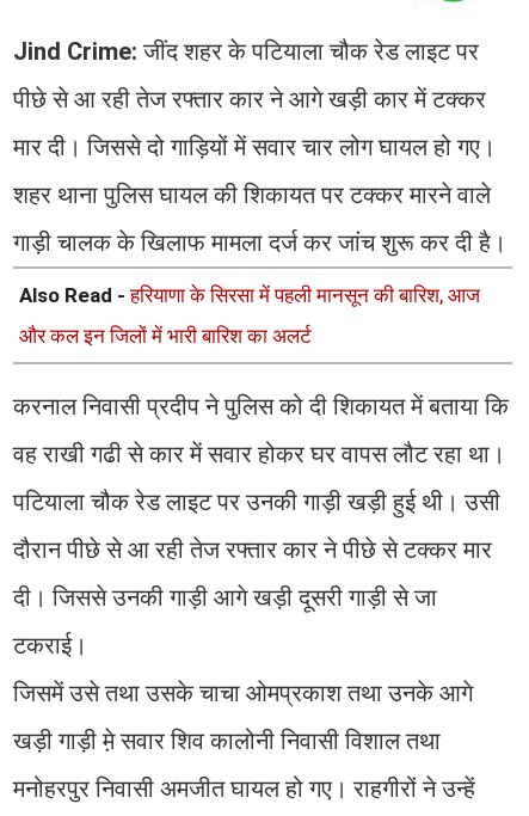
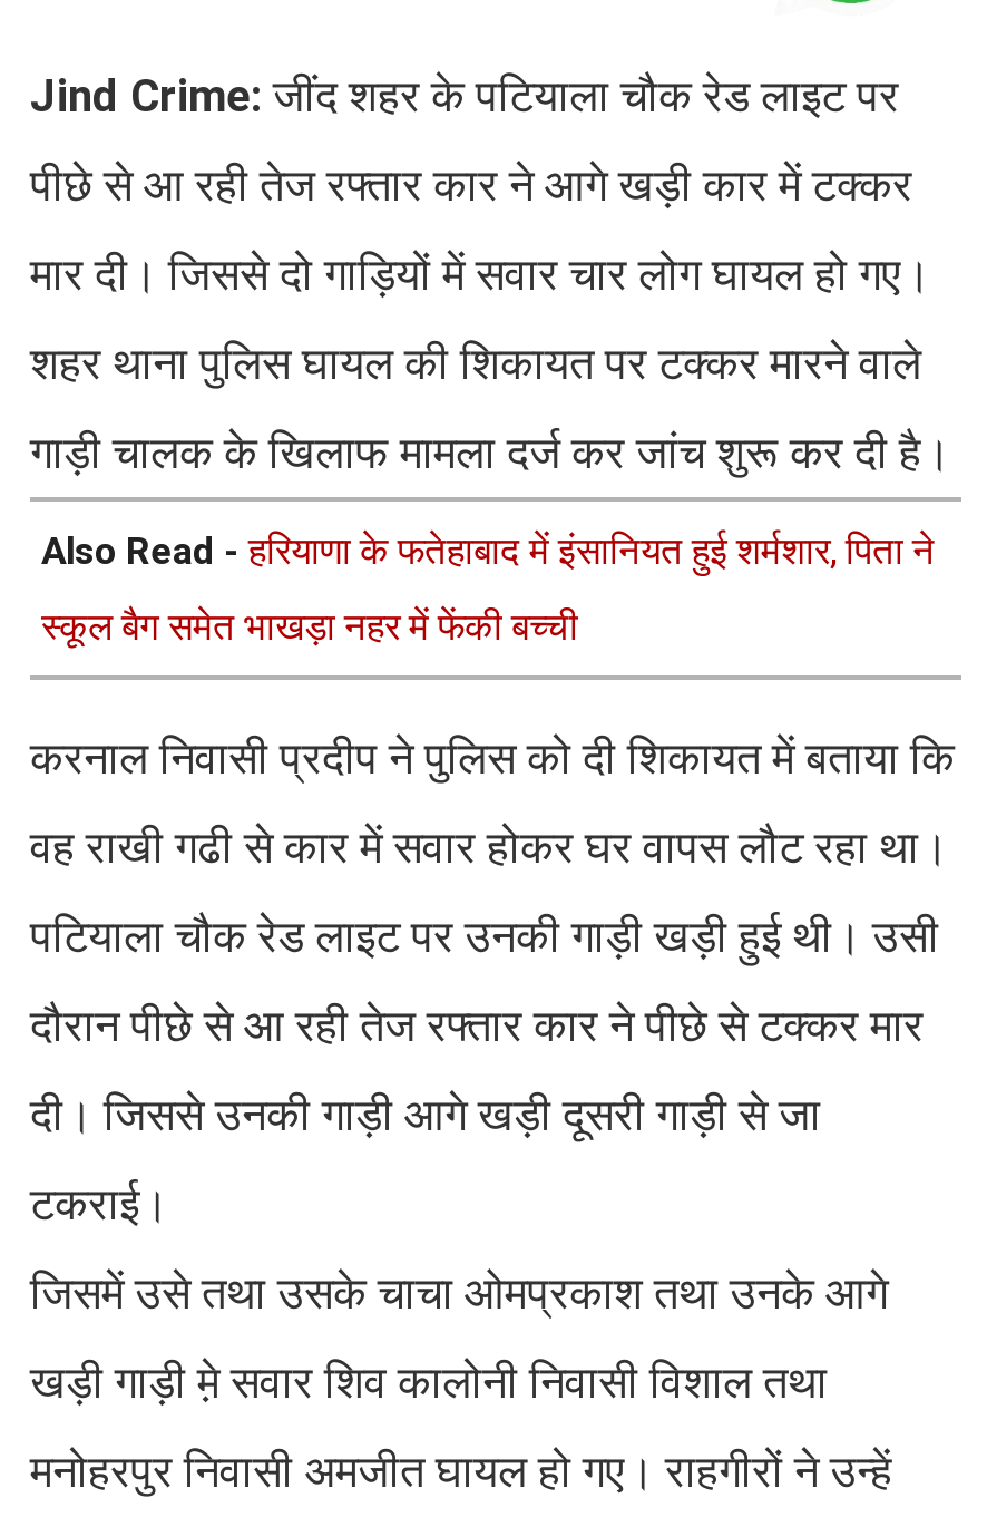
- Also Read - हरियाणा के सिरसा में पहली मानसून की बारिश, आज
+ Also Read - हरियाणा के फतेहाबाद में इंसानियत हुई शर्मशार, पिता ने

- और कल इन जिलों में भारी बारिश का अलर्ट
+ स्कूल बैग समेत भाखड़ा नहर में फेंकी बच्ची
